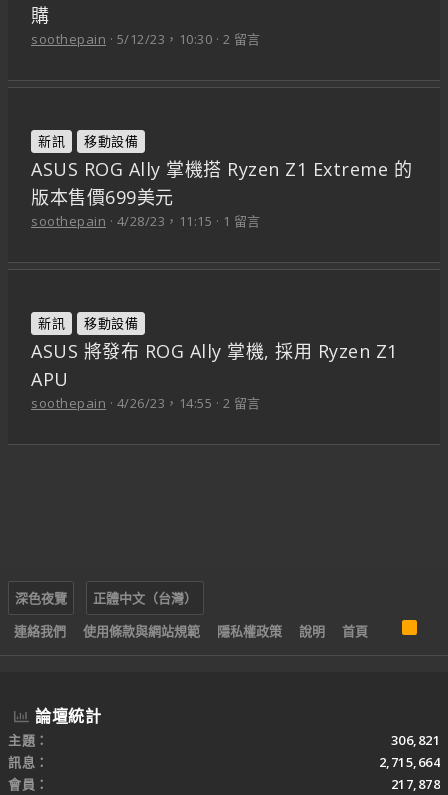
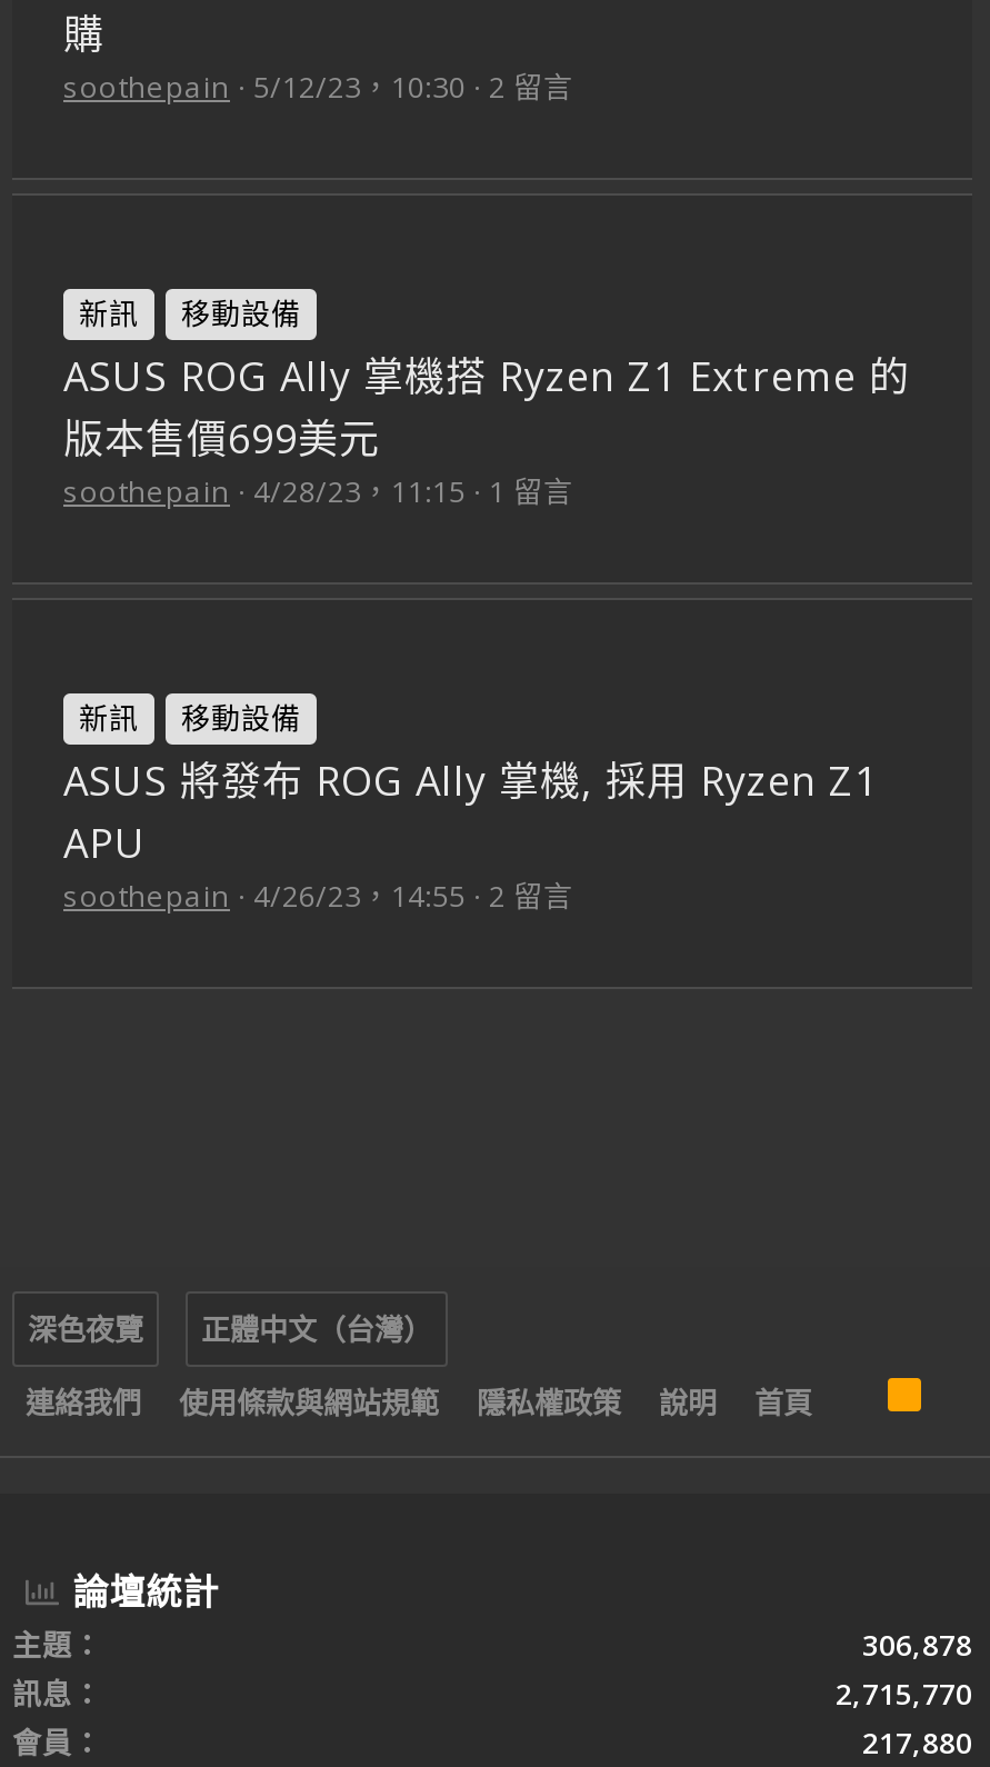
- 306,821
+ 306,878

- 2,715,664
+ 2,715,770

- 217,878
+ 217,880
